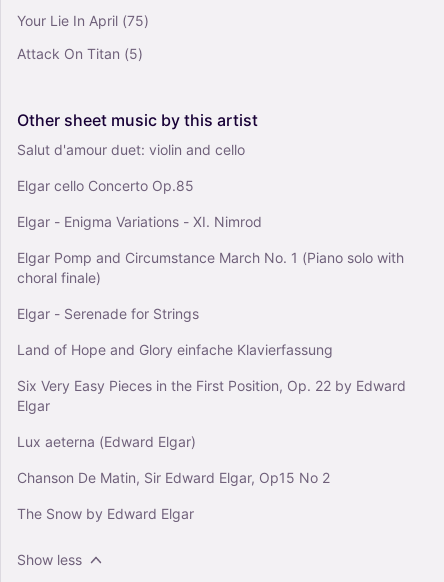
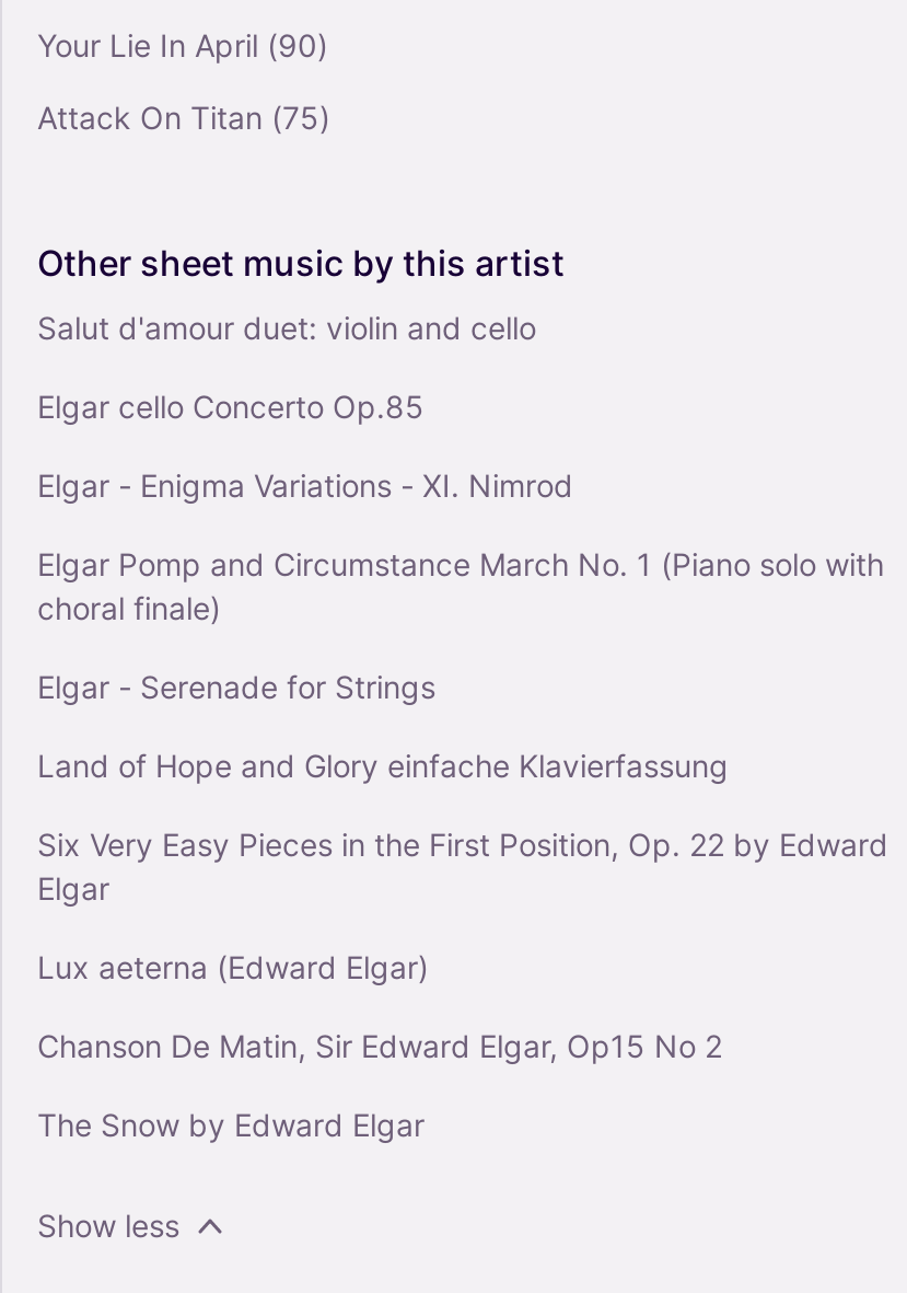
- Your Lie In April (75)
+ Your Lie In April (90)

- Attack On Titan (5)
+ Attack On Titan (75)
